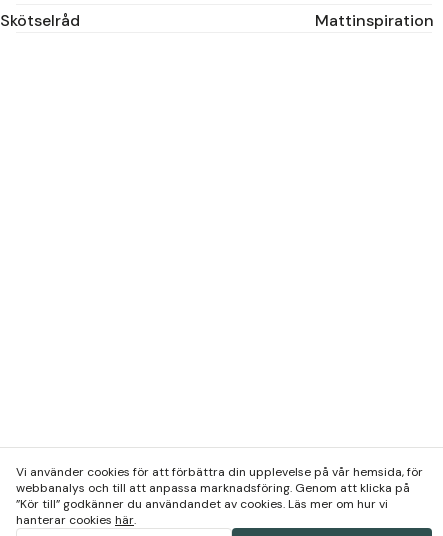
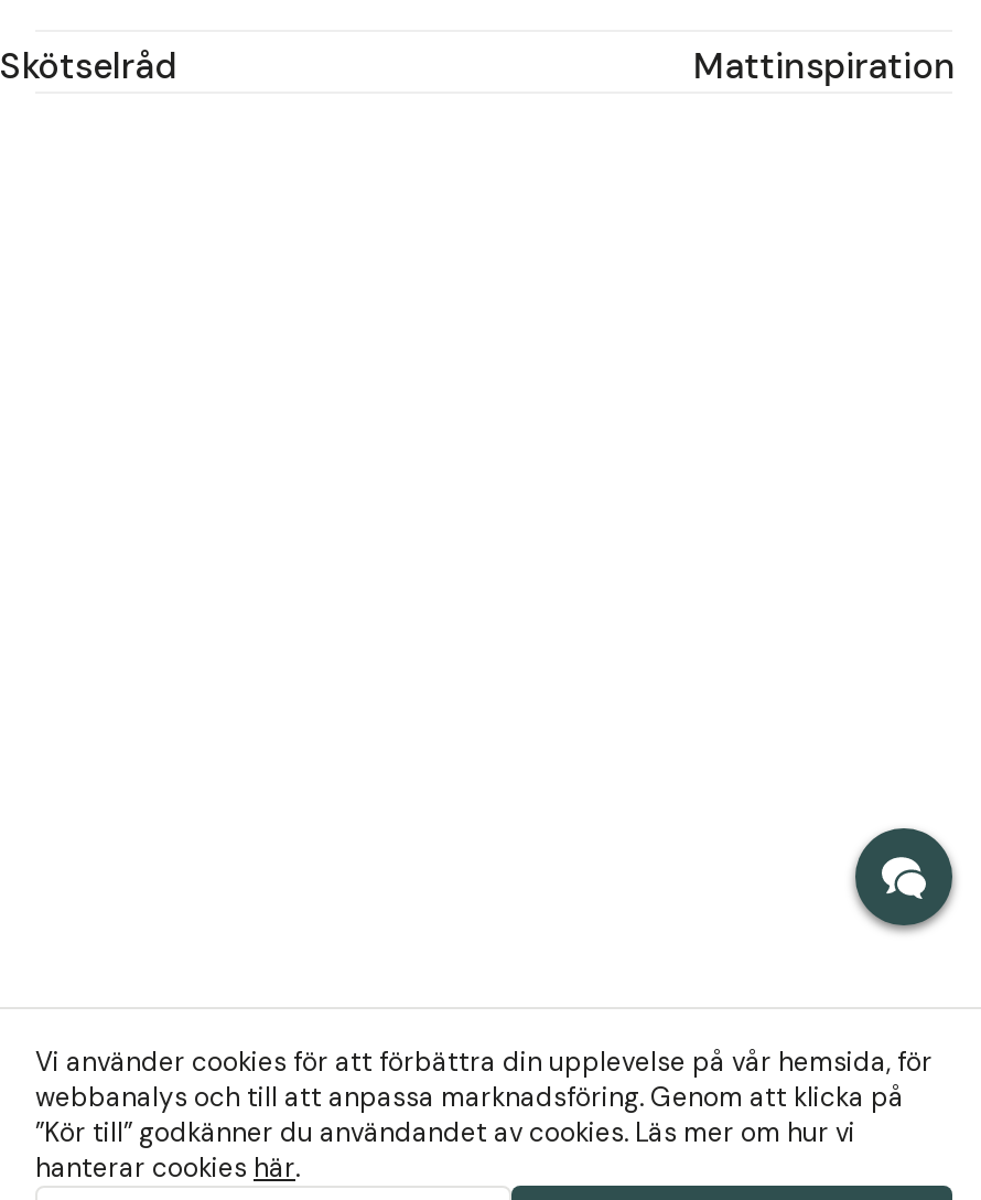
+ [image]
